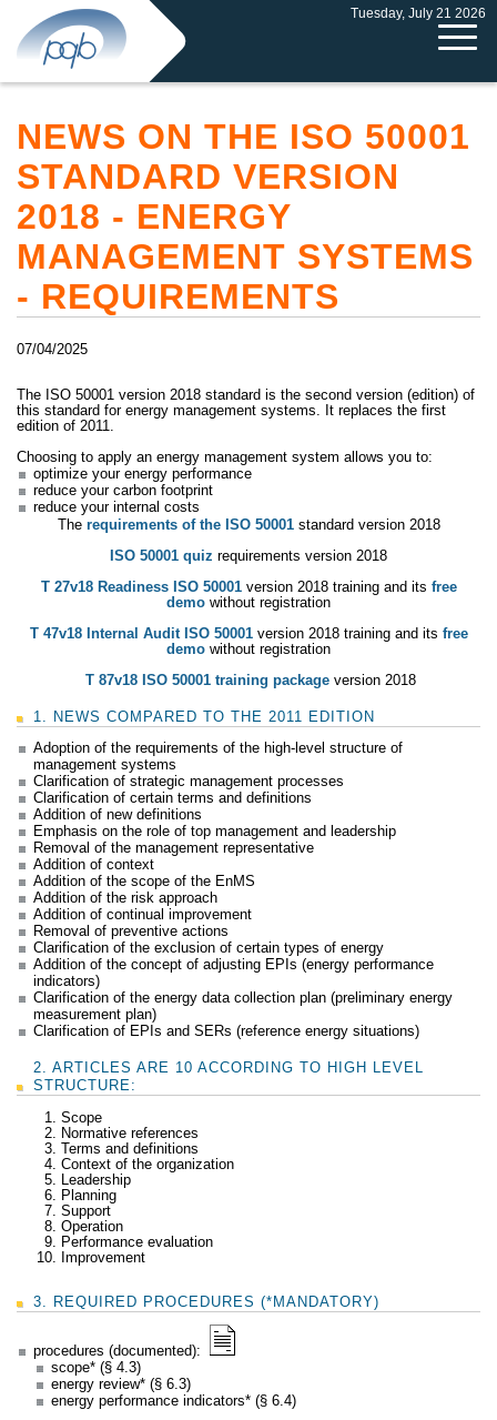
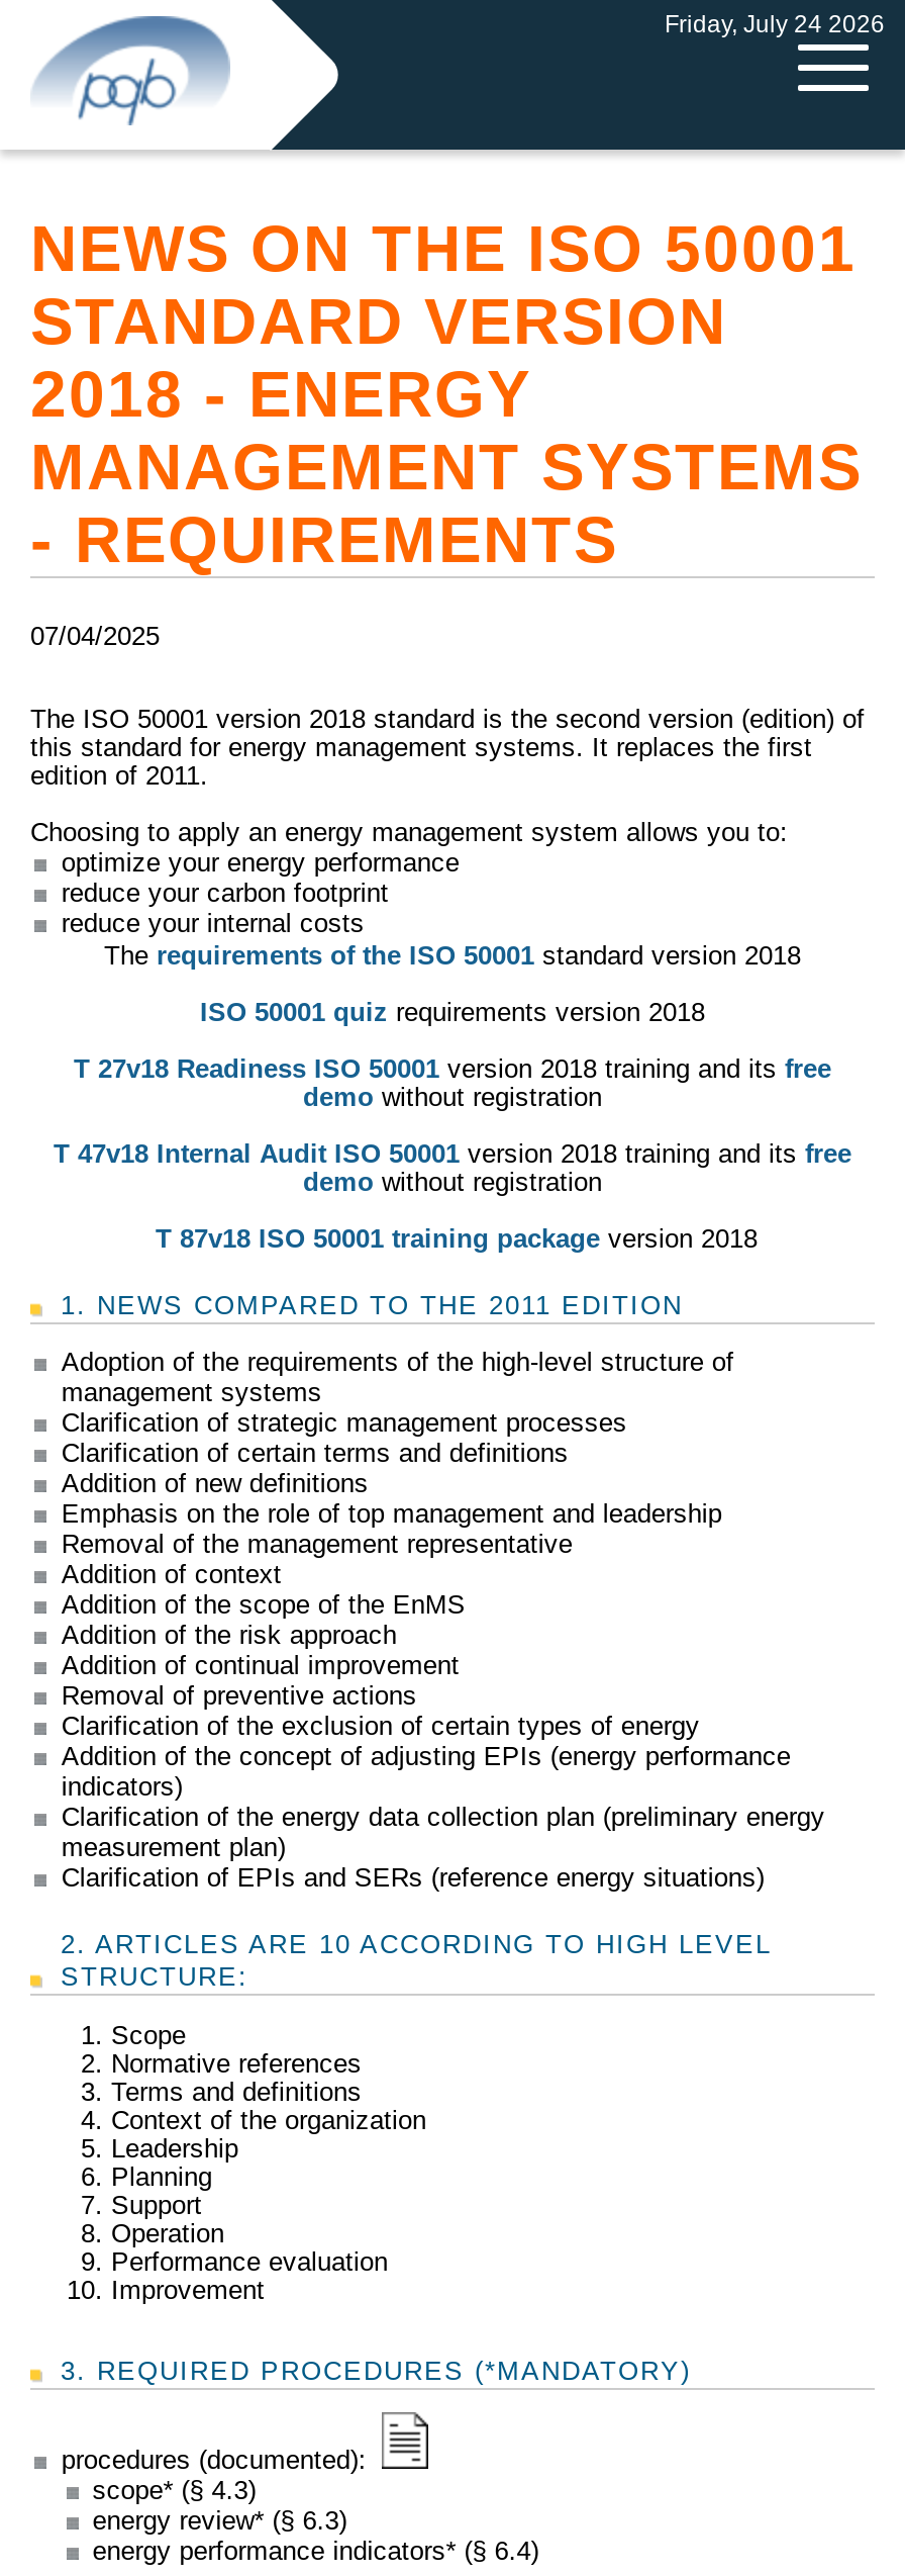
- Tuesday, July 21 2026
+ Friday, July 24 2026
